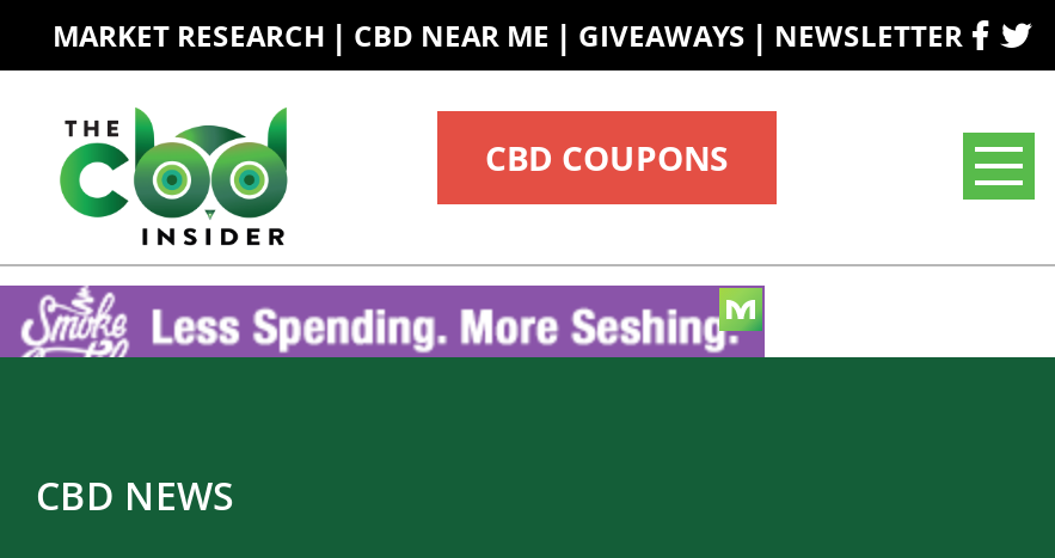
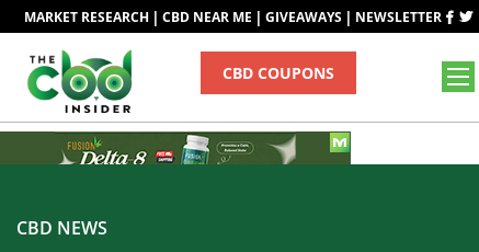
- [image]
+ [image]
